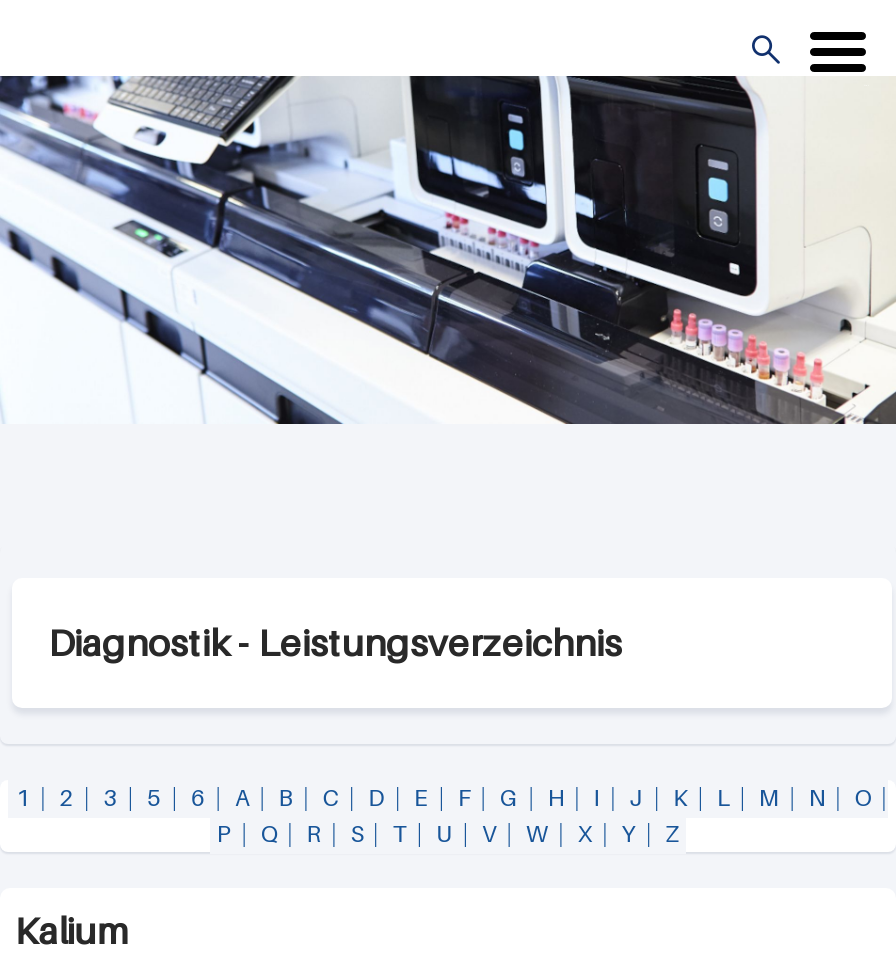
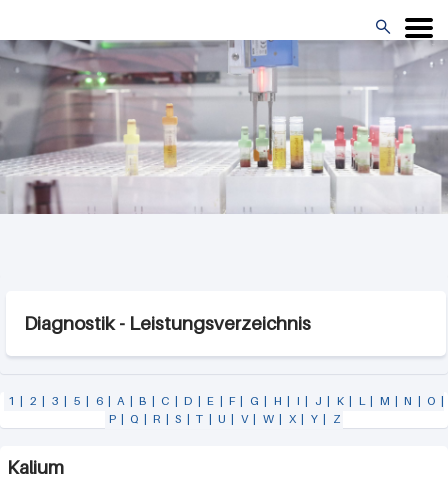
- [image]
+ [image]
